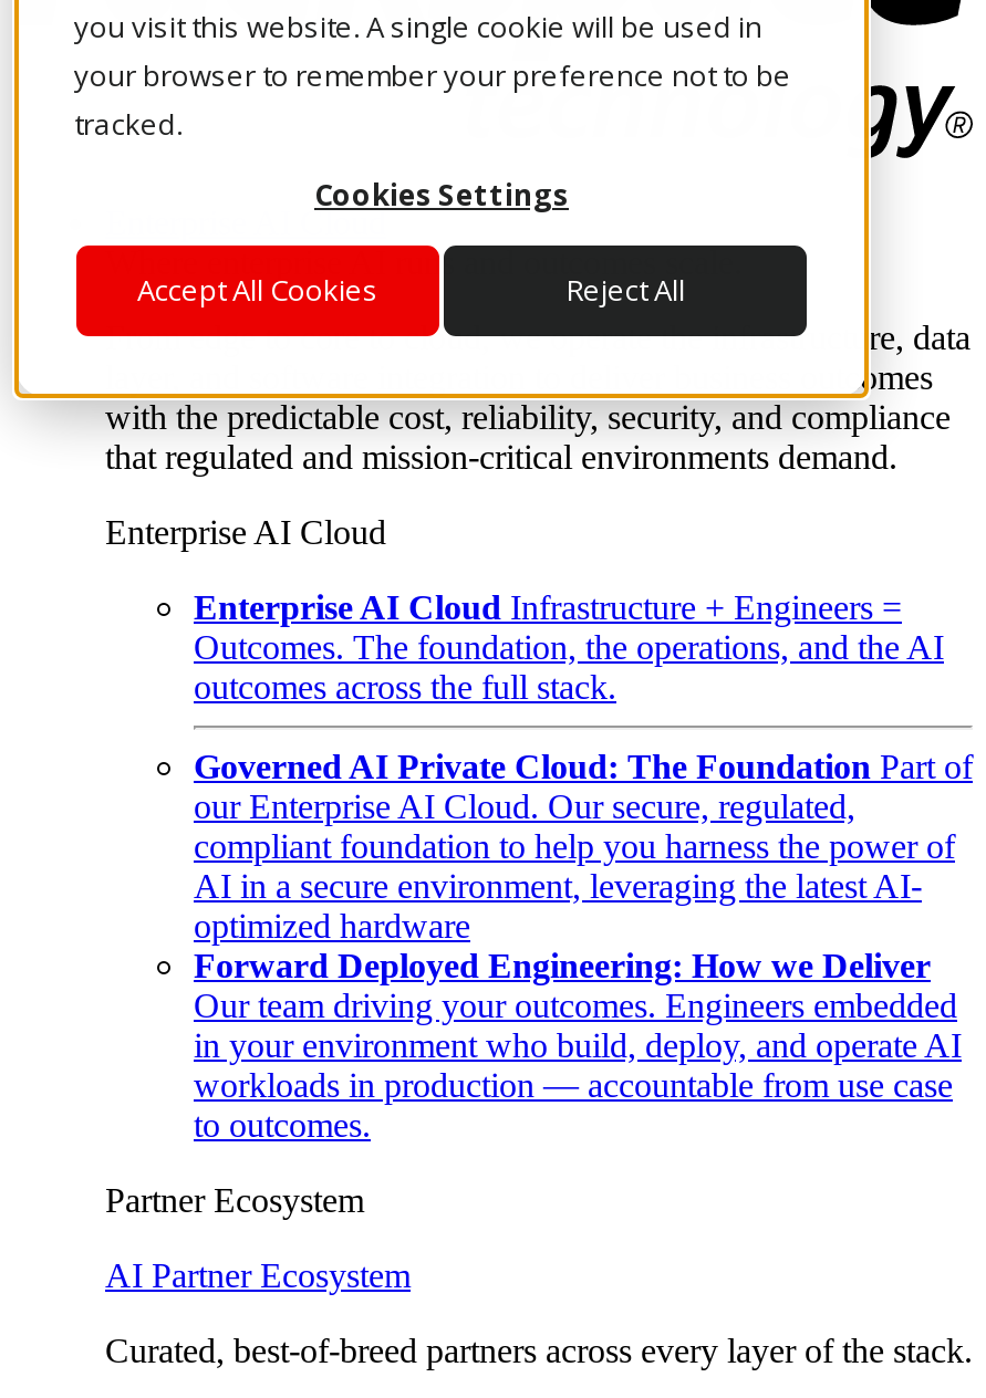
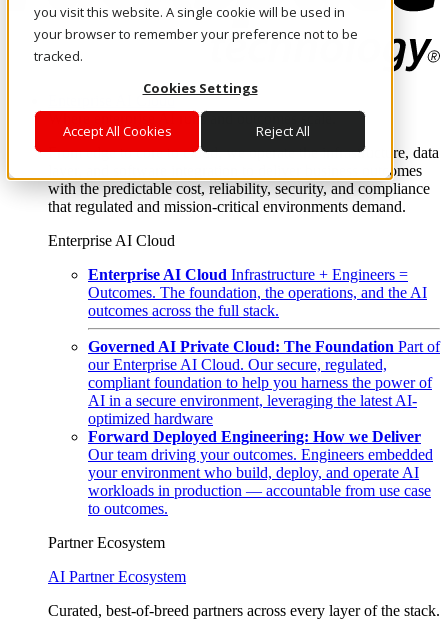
- in your environment who build, deploy, and operate AI
+ your environment who build, deploy, and operate AI
